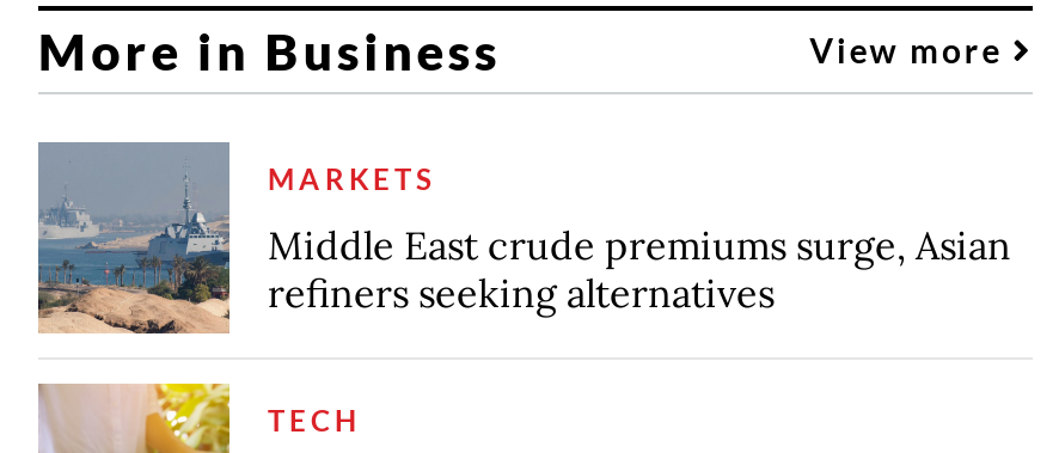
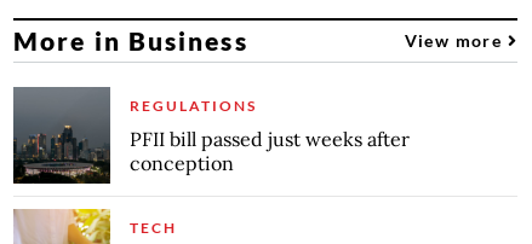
- [image]
- MARKETS
+ [image]
+ REGULATIONS

- Middle East crude premiums surge, Asian
- refiners seeking alternatives
+ PFII bill passed just weeks after
+ conception
